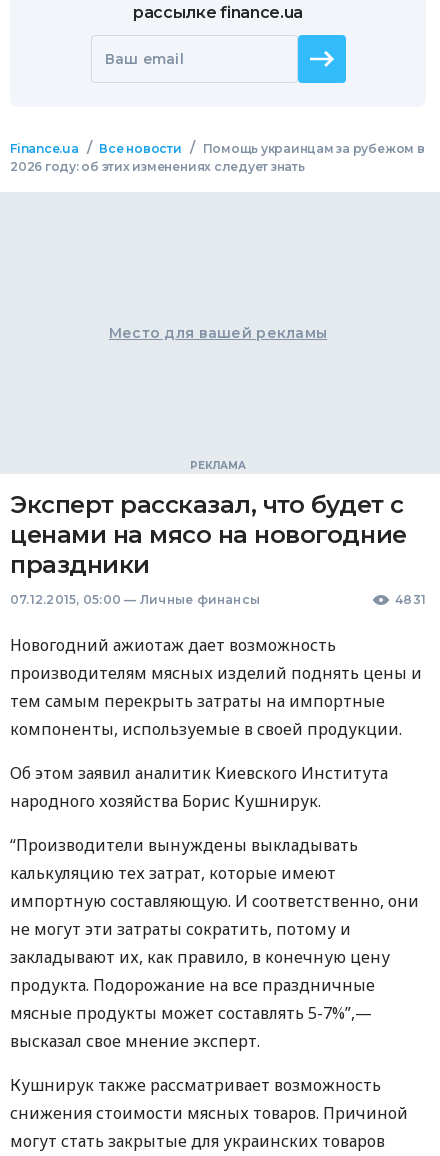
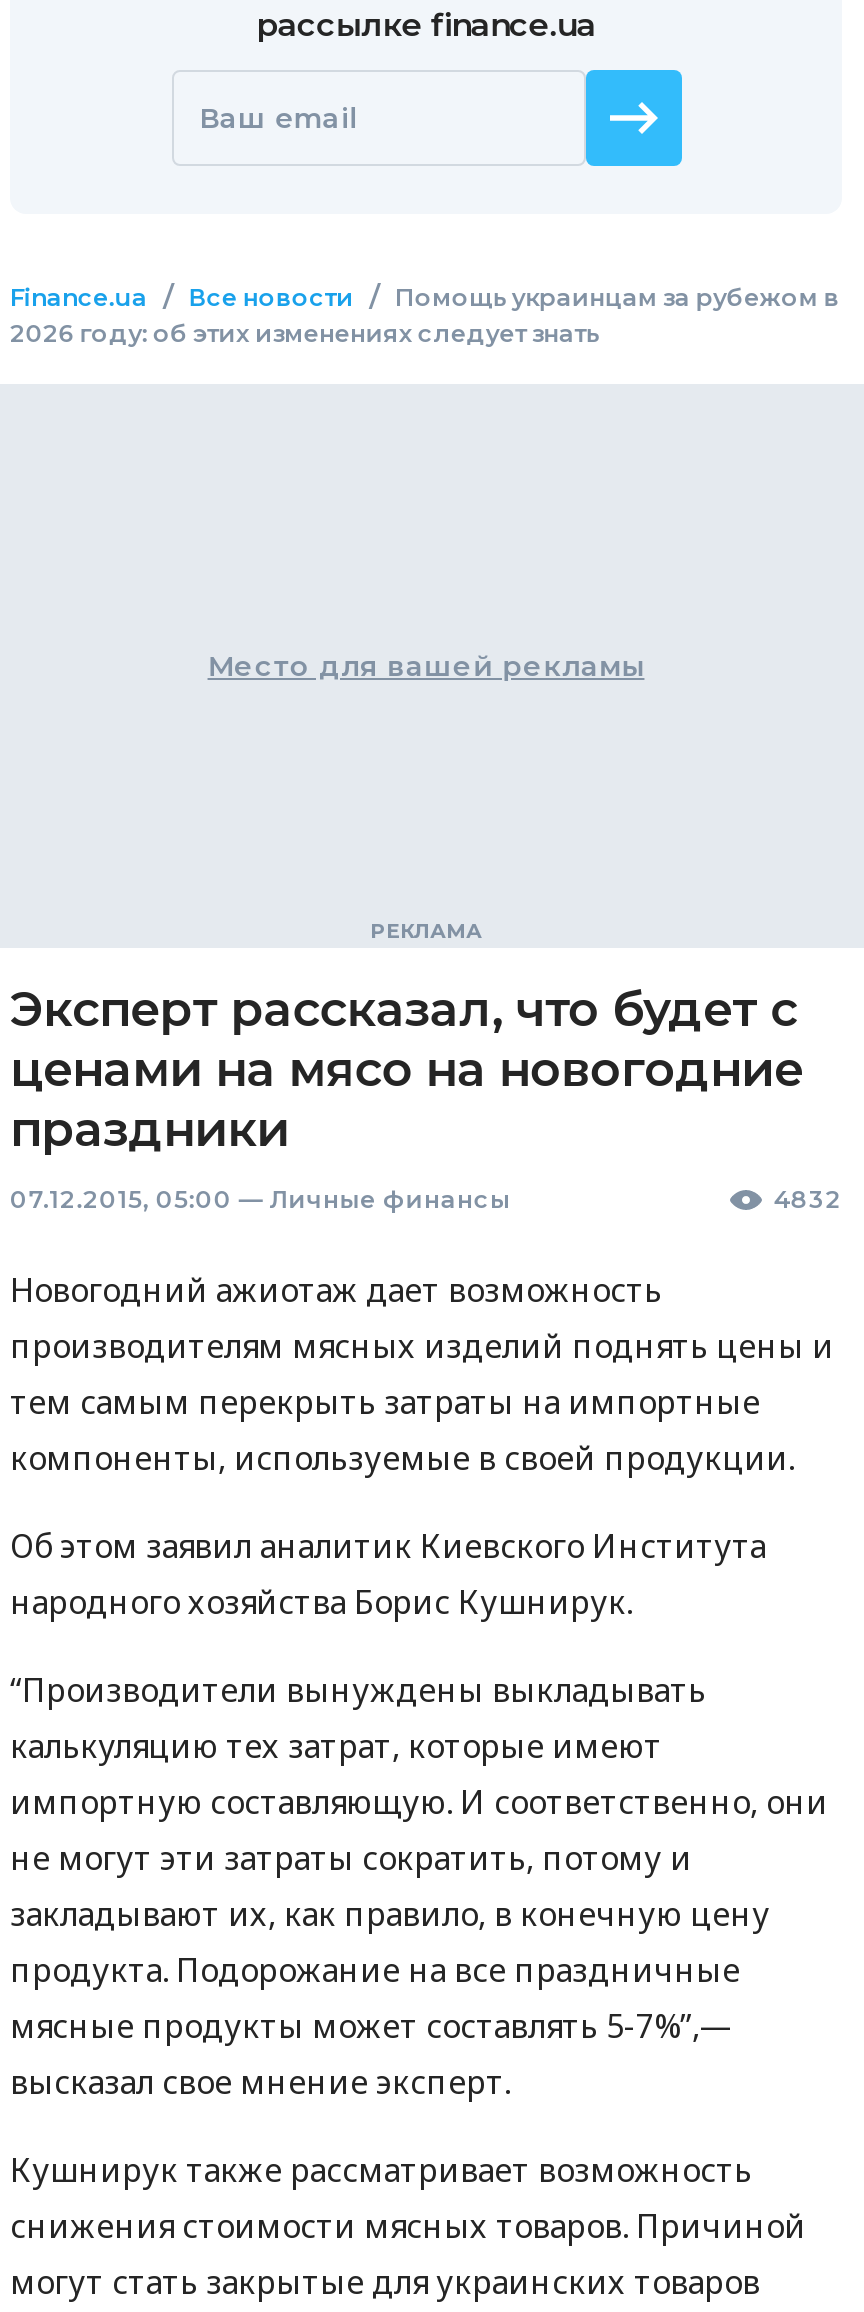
- 4831
+ 4832
